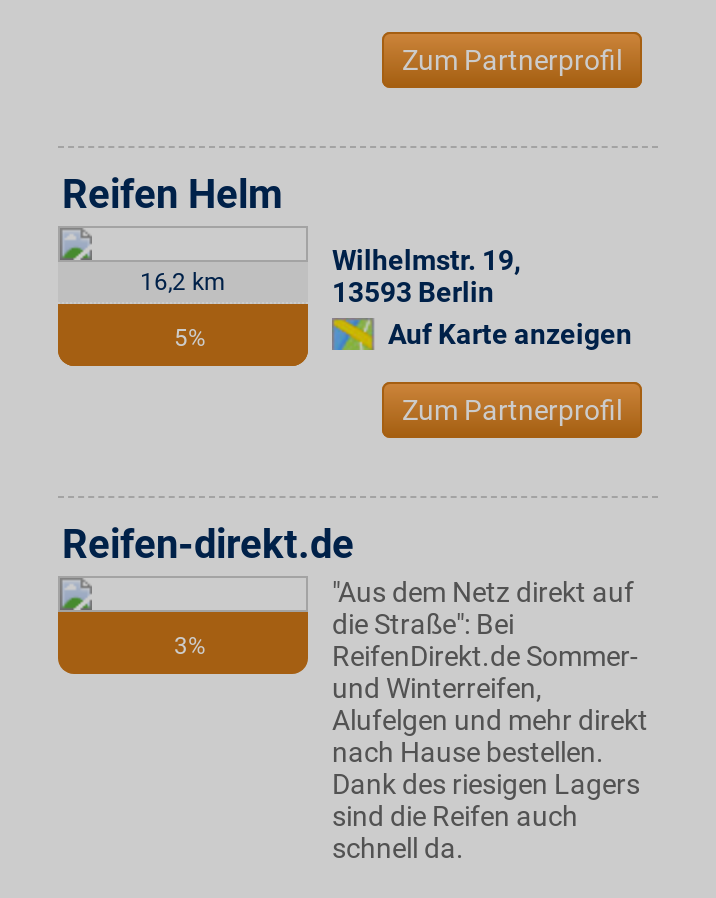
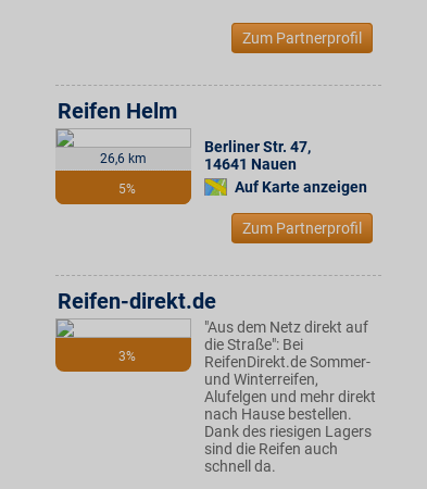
- Wilhelmstr. 19,
- 13593 Berlin
+ Berliner Str. 47,
+ 14641 Nauen

- 16,2 km
+ 26,6 km
